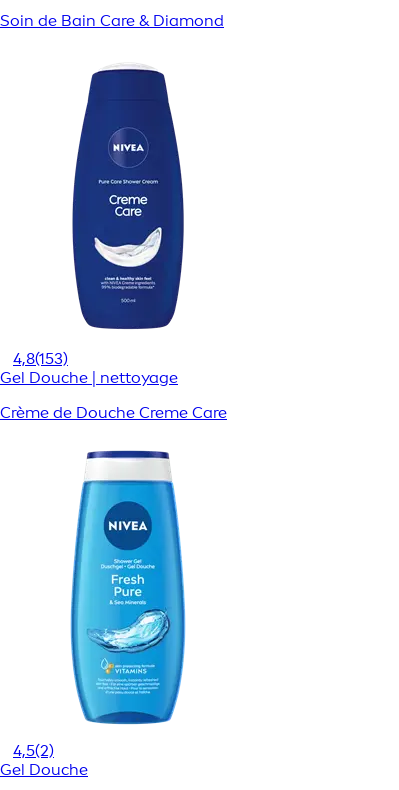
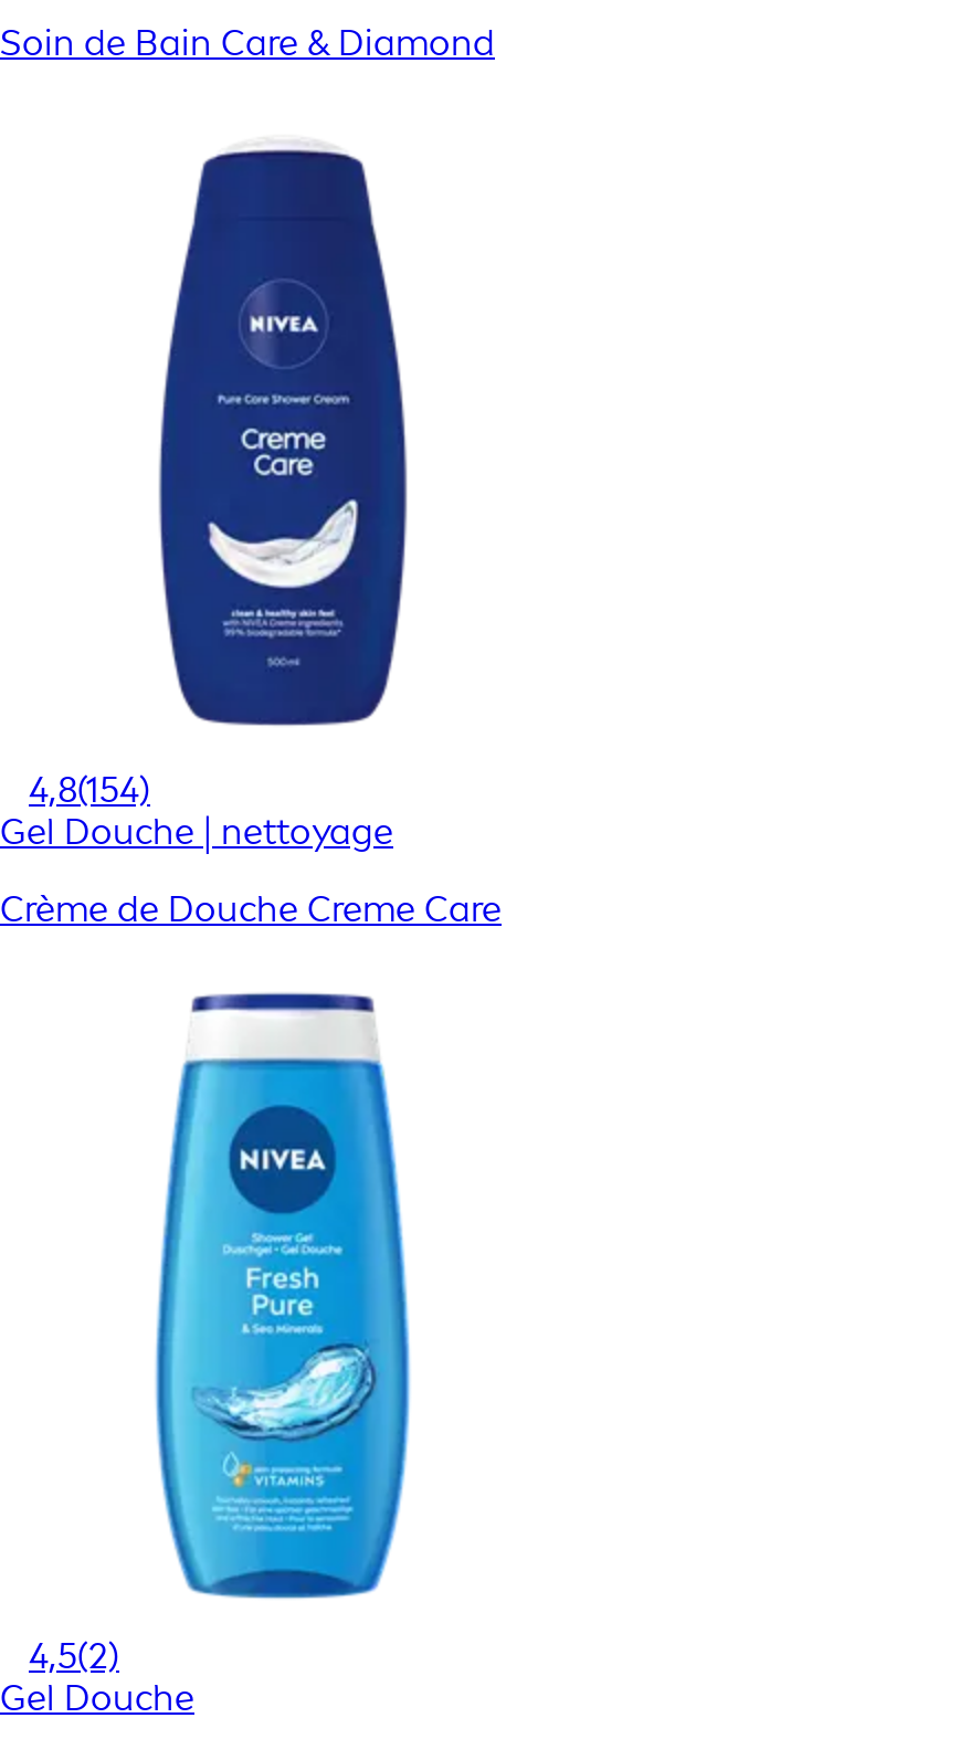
- 4,8(153)
+ 4,8(154)
